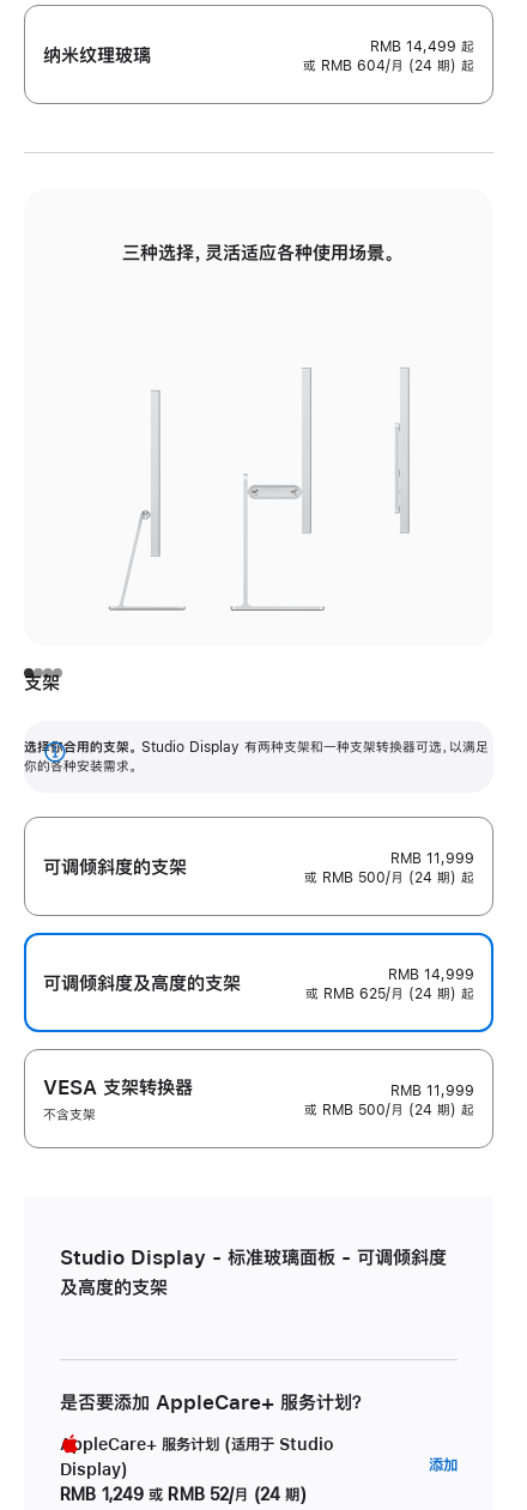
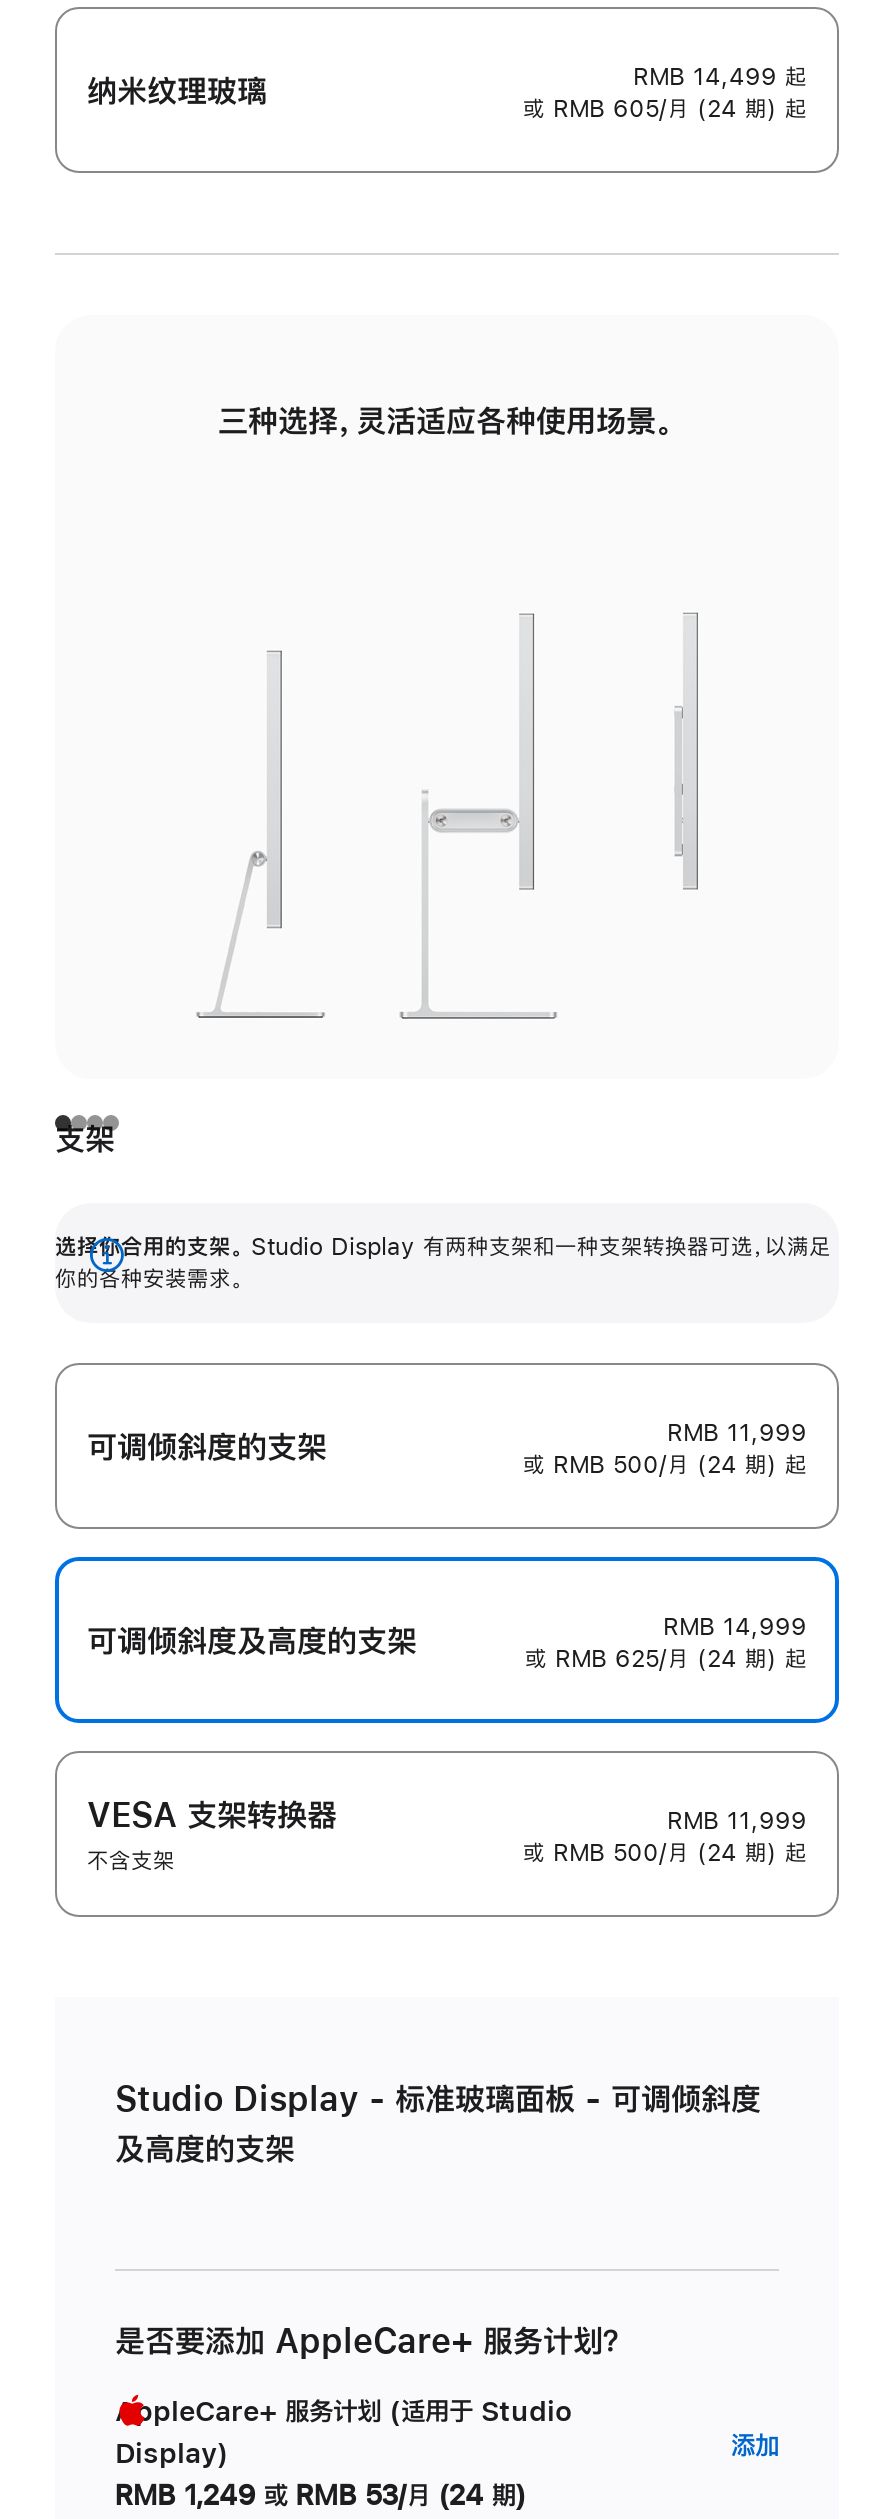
- 或 RMB 604/月 (24 期) 起
+ 或 RMB 605/月 (24 期) 起

- RMB 1,249 或 RMB 52/月 (24 期)
+ RMB 1,249 或 RMB 53/月 (24 期)
